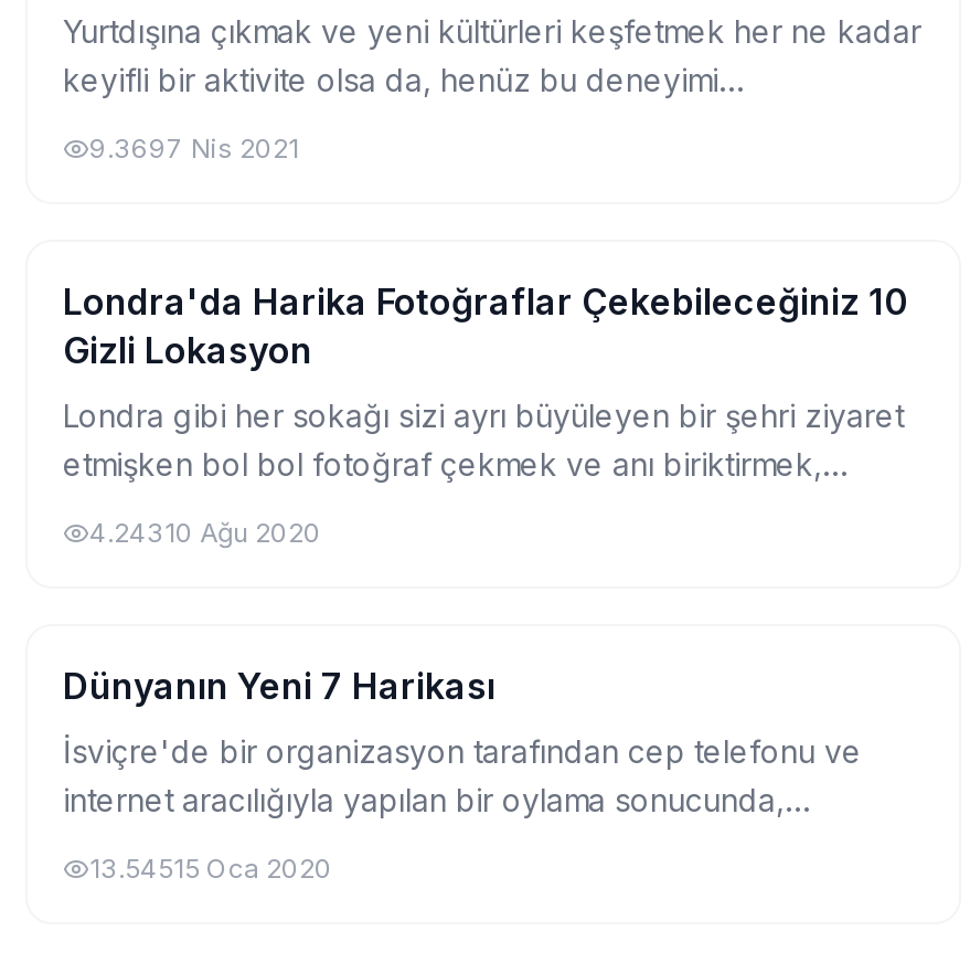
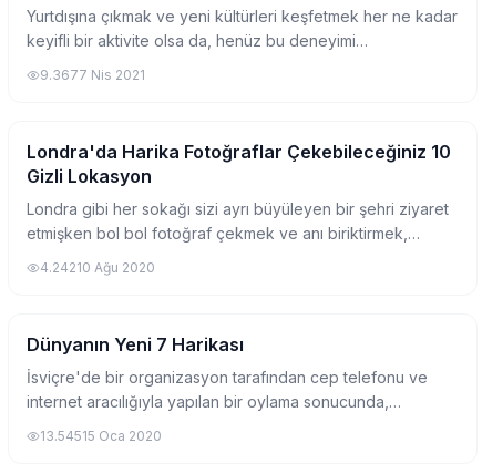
- 9.3697 Nis 2021
+ 9.3677 Nis 2021

- 4.24310 Ağu 2020
+ 4.24210 Ağu 2020
